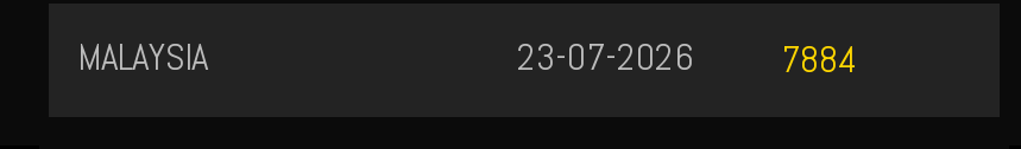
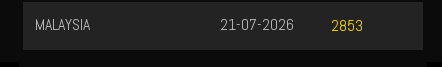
- 23-07-2026
+ 21-07-2026

- 7884
+ 2853
